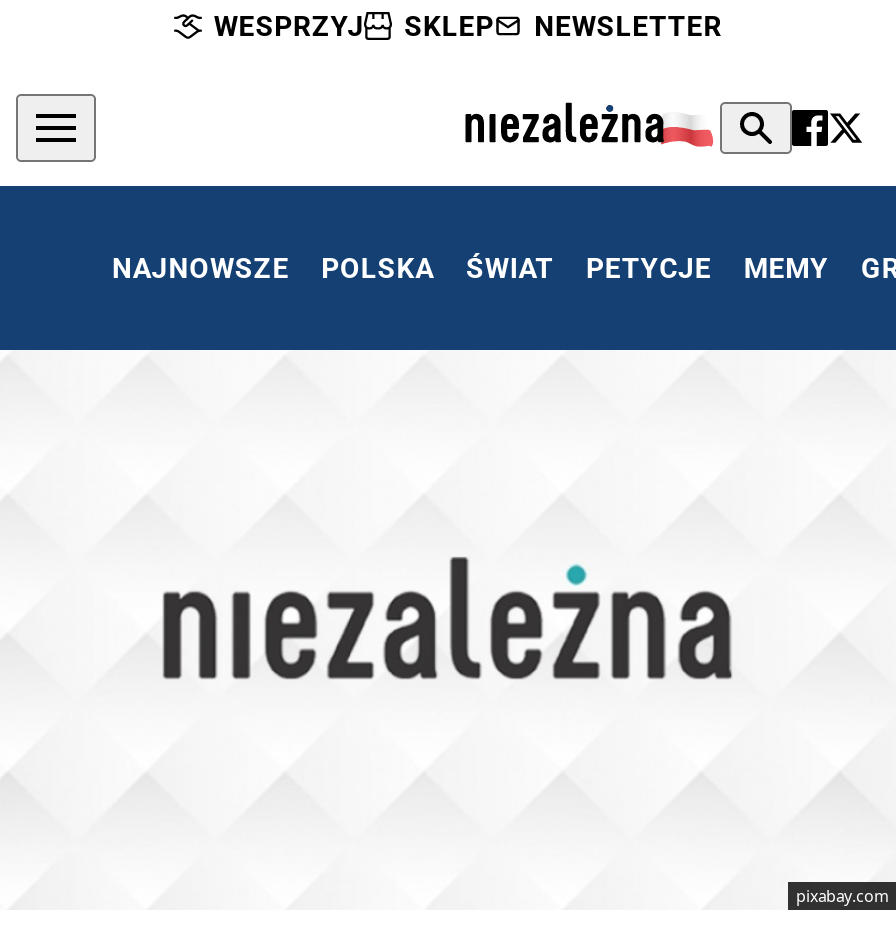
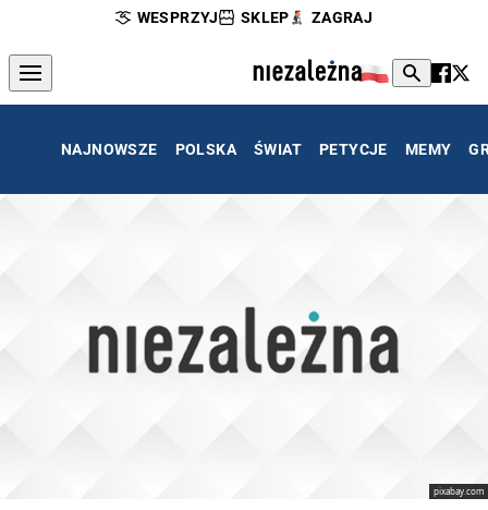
- NEWSLETTER
+ ZAGRAJ
